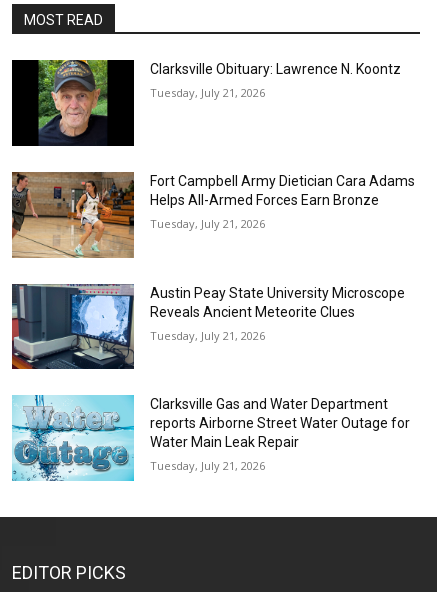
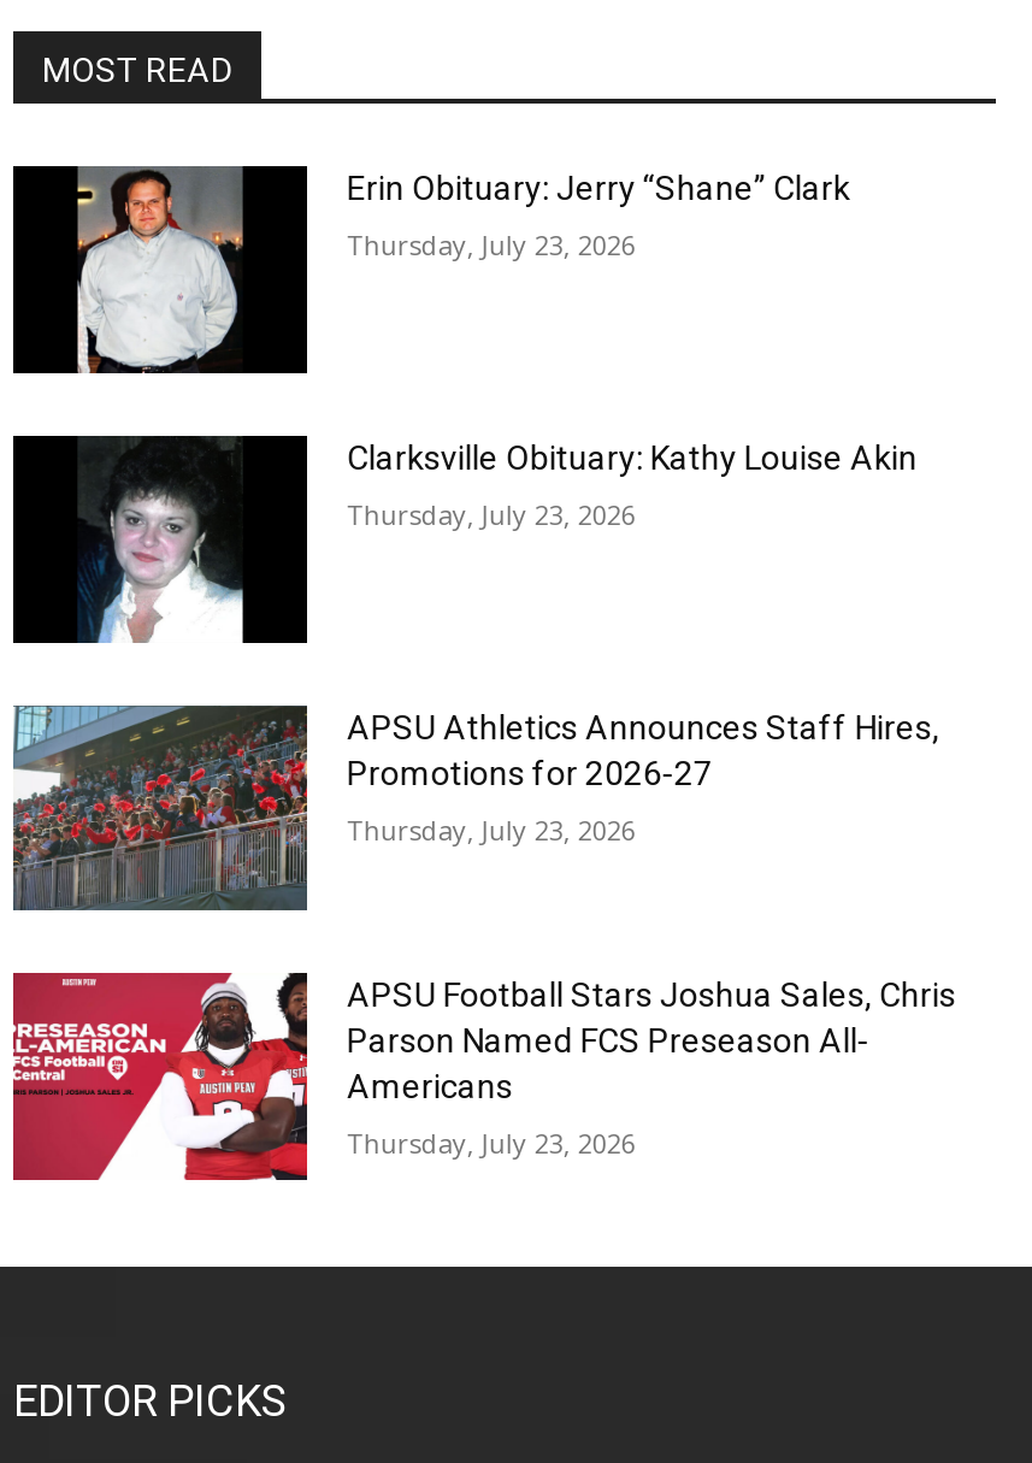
- [image]
+ [image]

- Clarksville Obituary: Lawrence N. Koontz
+ Erin Obituary: Jerry “Shane” Clark

- Tuesday, July 21, 2026
+ Thursday, July 23, 2026

- [image]
- Fort Campbell Army Dietician Cara Adams
- Helps All-Armed Forces Earn Bronze
+ [image]
+ Clarksville Obituary: Kathy Louise Akin

- Tuesday, July 21, 2026
+ Thursday, July 23, 2026

- [image]
- Austin Peay State University Microscope
- Reveals Ancient Meteorite Clues
+ [image]
+ APSU Athletics Announces Staff Hires,
+ Promotions for 2026-27

- Tuesday, July 21, 2026
+ Thursday, July 23, 2026

- [image]
- Clarksville Gas and Water Department
- reports Airborne Street Water Outage for
- Water Main Leak Repair
+ [image]
+ APSU Football Stars Joshua Sales, Chris
+ Parson Named FCS Preseason All-
+ Americans

- Tuesday, July 21, 2026
+ Thursday, July 23, 2026
